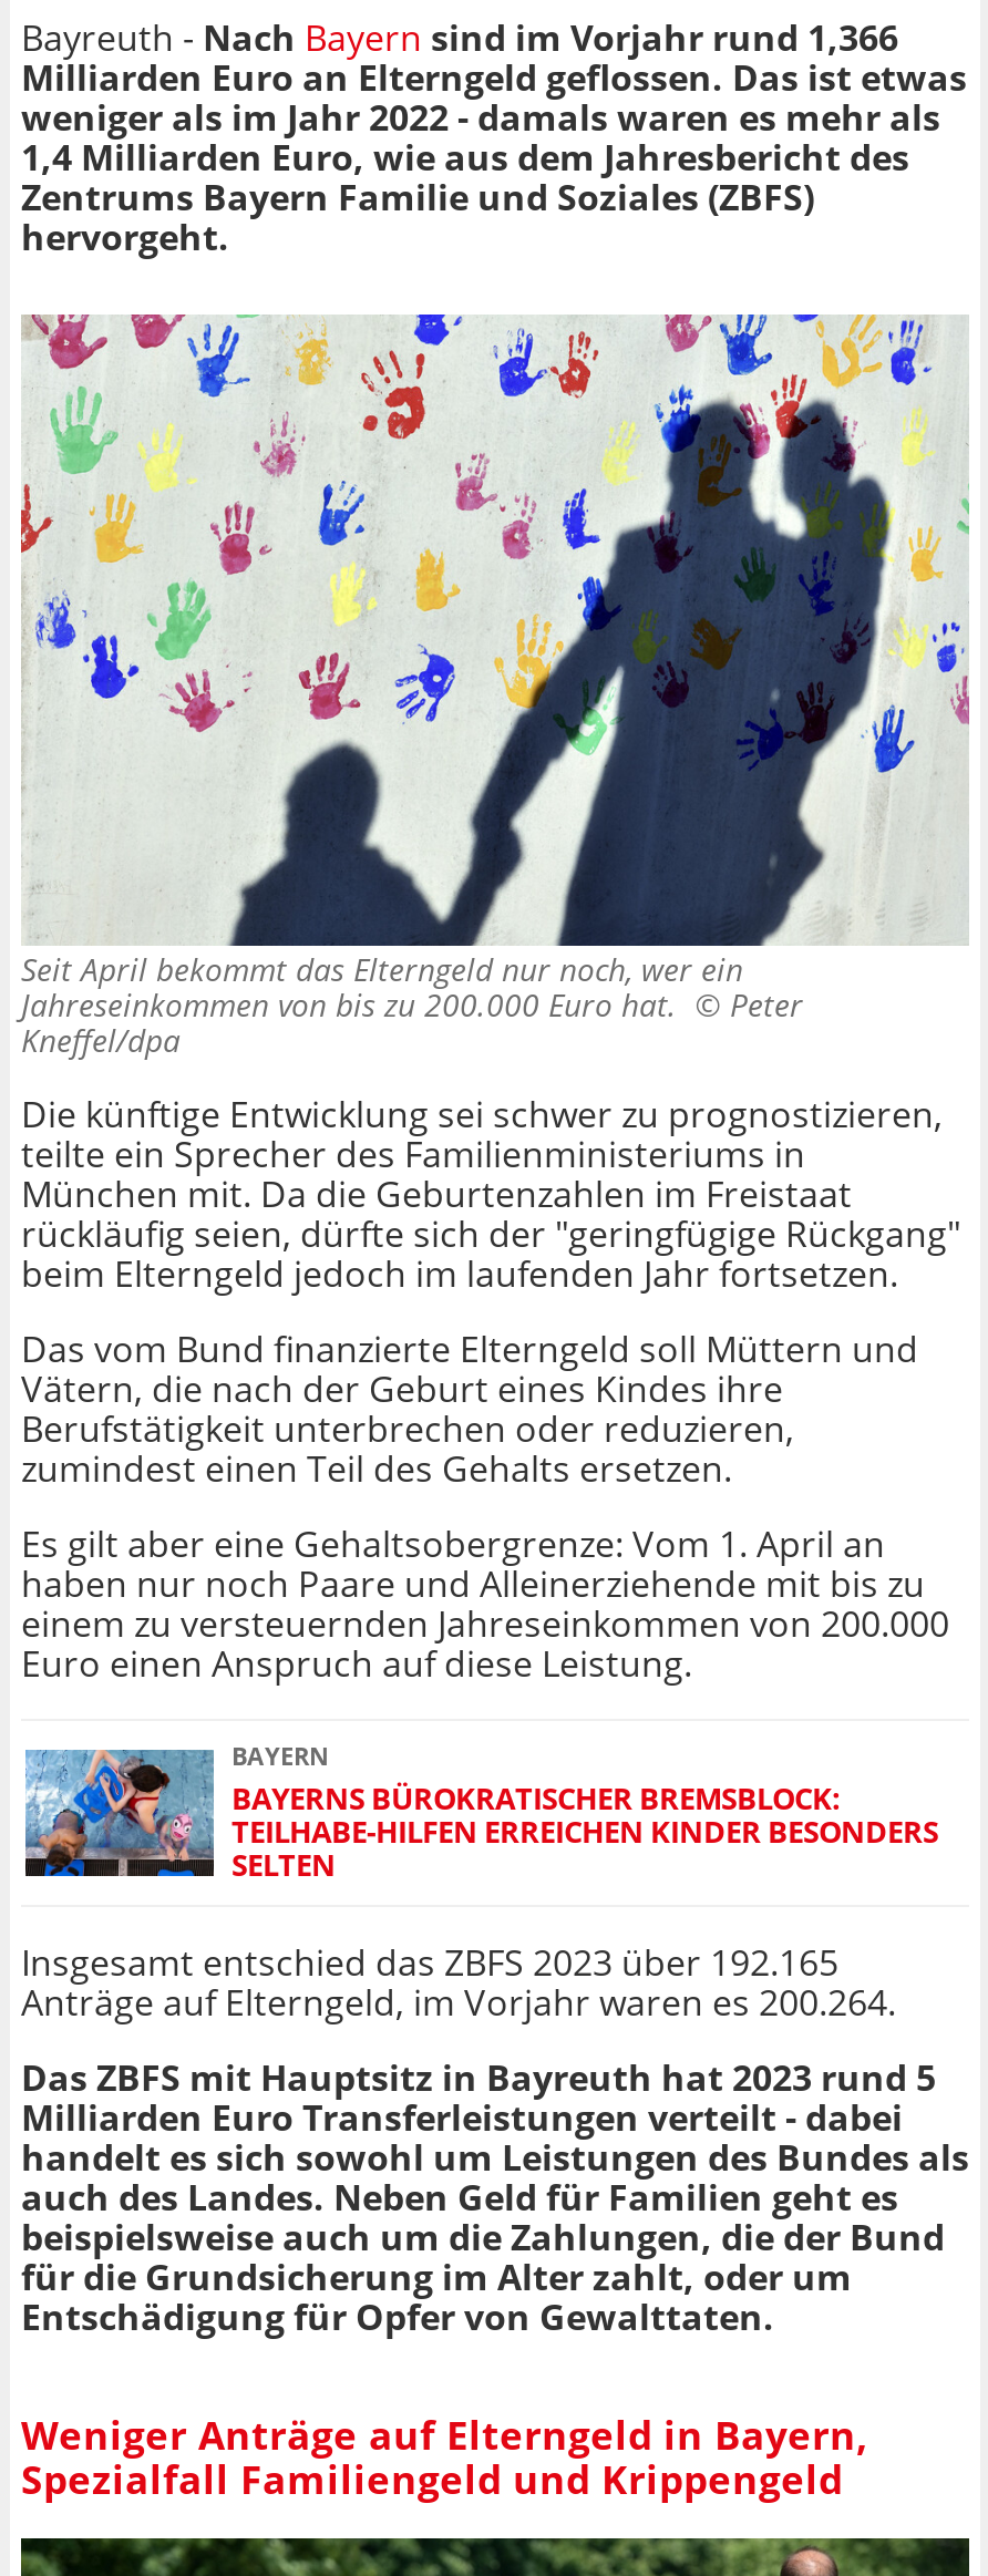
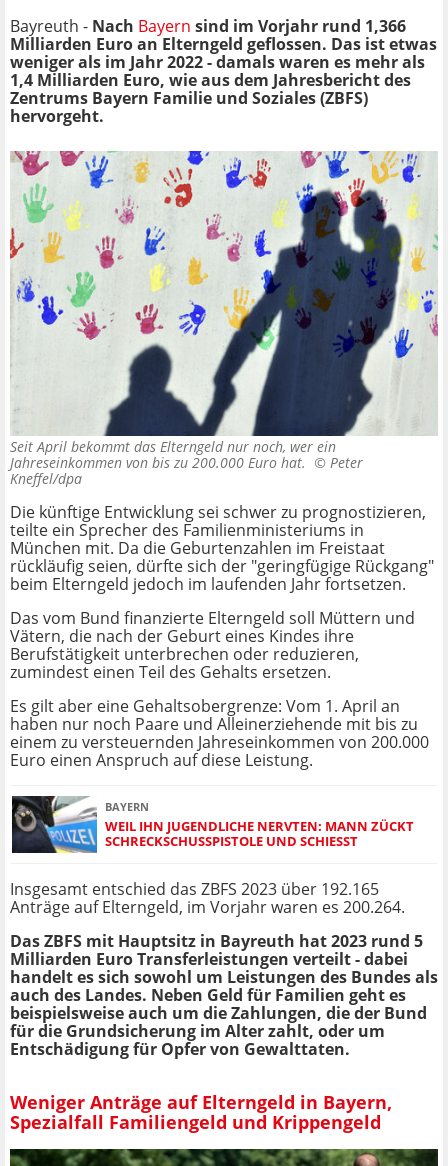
- [image]
- BAYERNS BÜROKRATISCHER BREMSBLOCK:
- TEILHABE-HILFEN ERREICHEN KINDER BESONDERS
- SELTEN
+ [image]
+ WEIL IHN JUGENDLICHE NERVTEN: MANN ZÜCKT
+ SCHRECKSCHUSSPISTOLE UND SCHIESST
